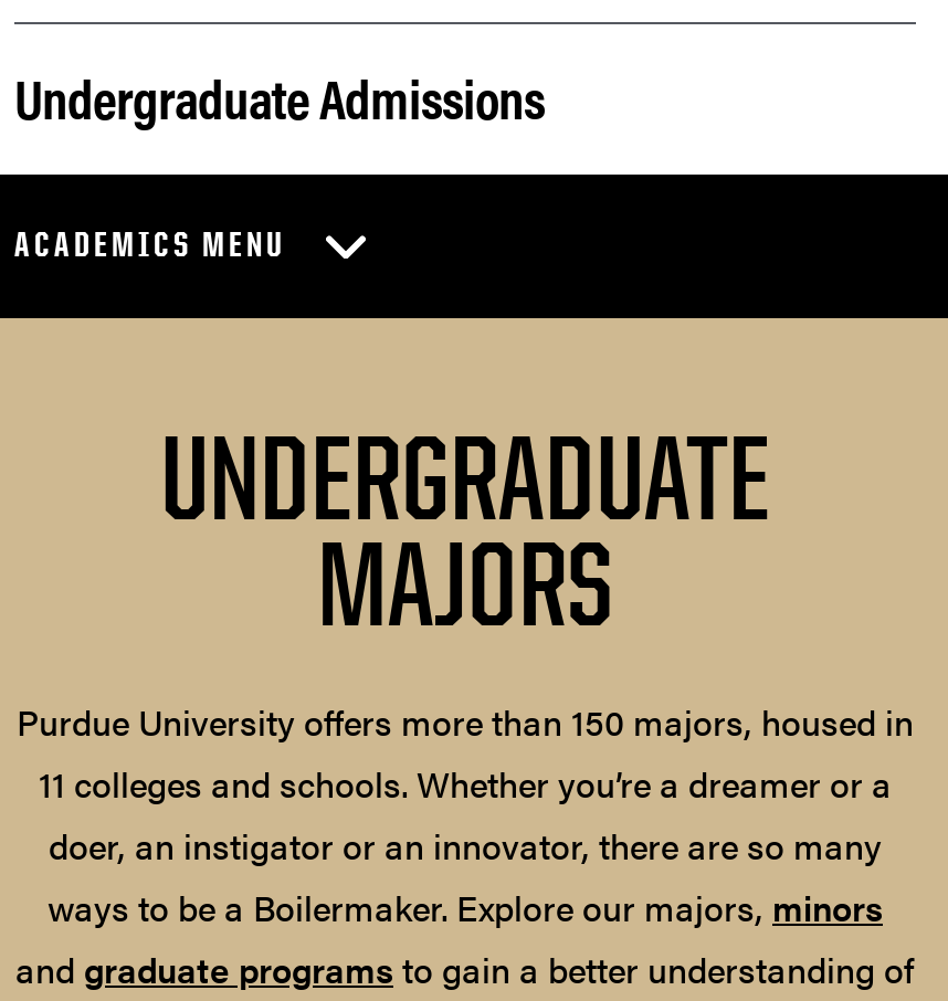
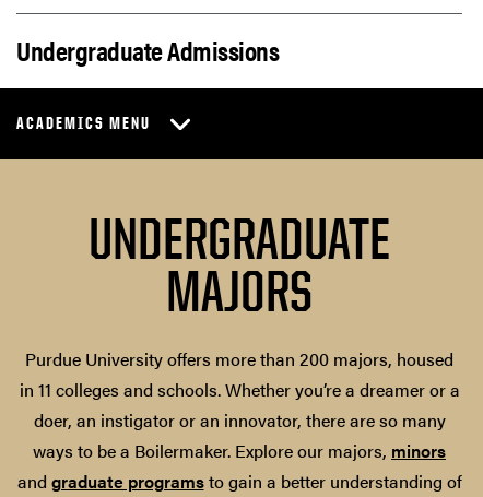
- Purdue University offers more than 150 majors, housed in
- 11 colleges and schools. Whether you’re a dreamer or a
+ Purdue University offers more than 200 majors, housed
+ in 11 colleges and schools. Whether you’re a dreamer or a
